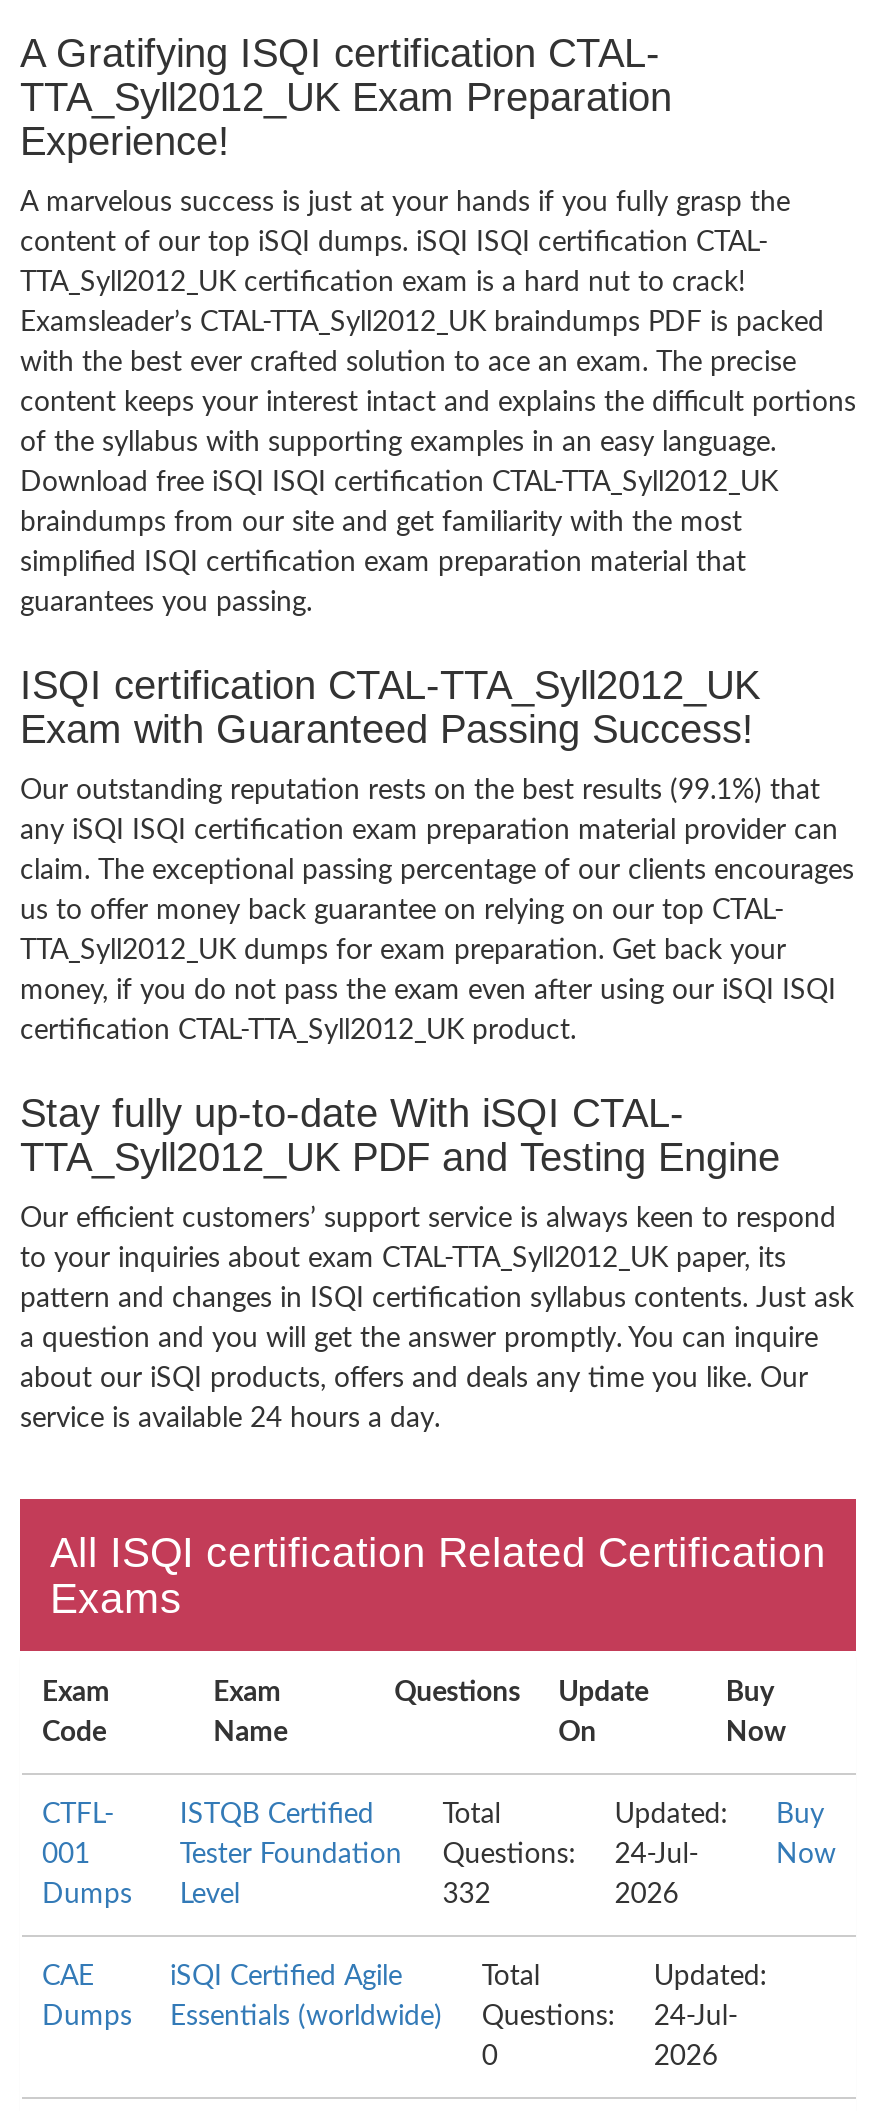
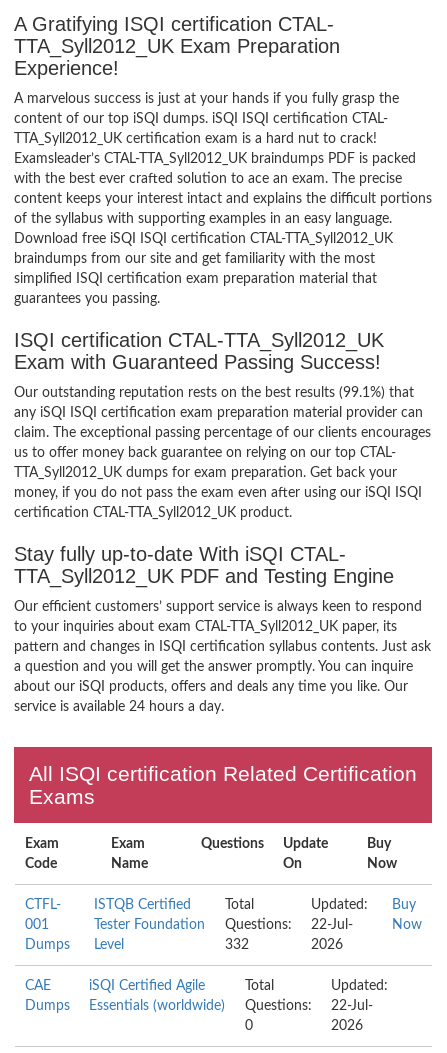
- Tester Foundation Questions: 24-Jul-
+ Tester Foundation Questions: 22-Jul-

- Dumps Essentials (worldwide) Questions: 24-Jul-
+ Dumps Essentials (worldwide) Questions: 22-Jul-
